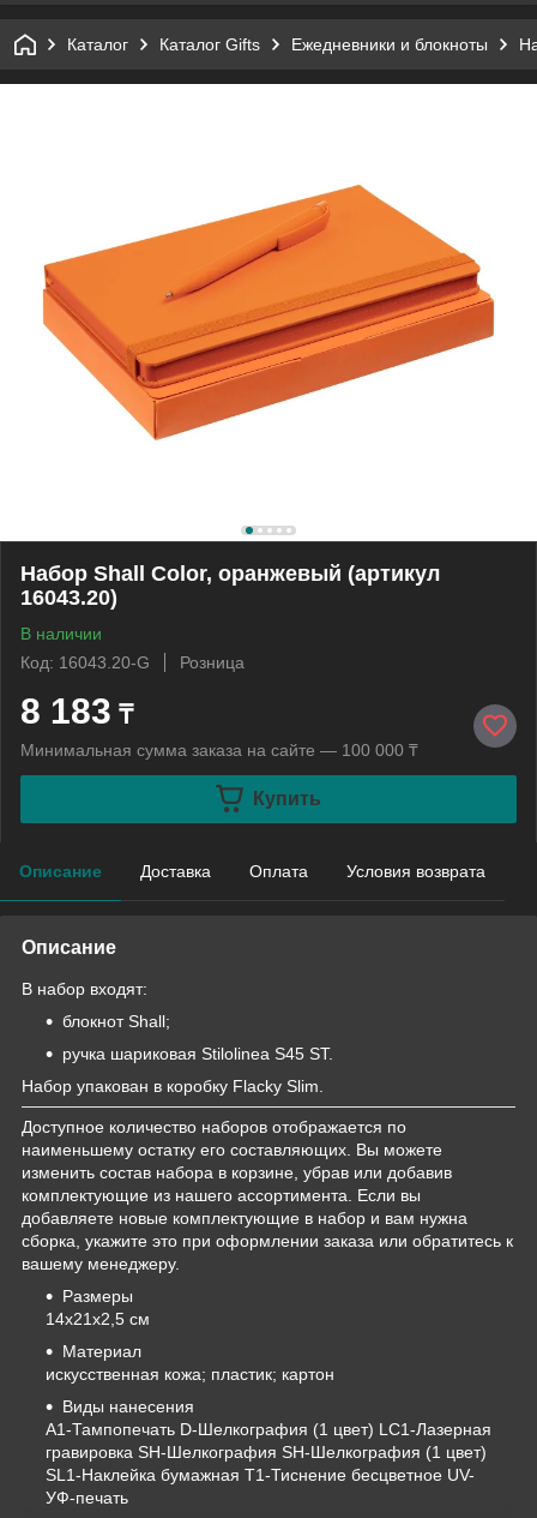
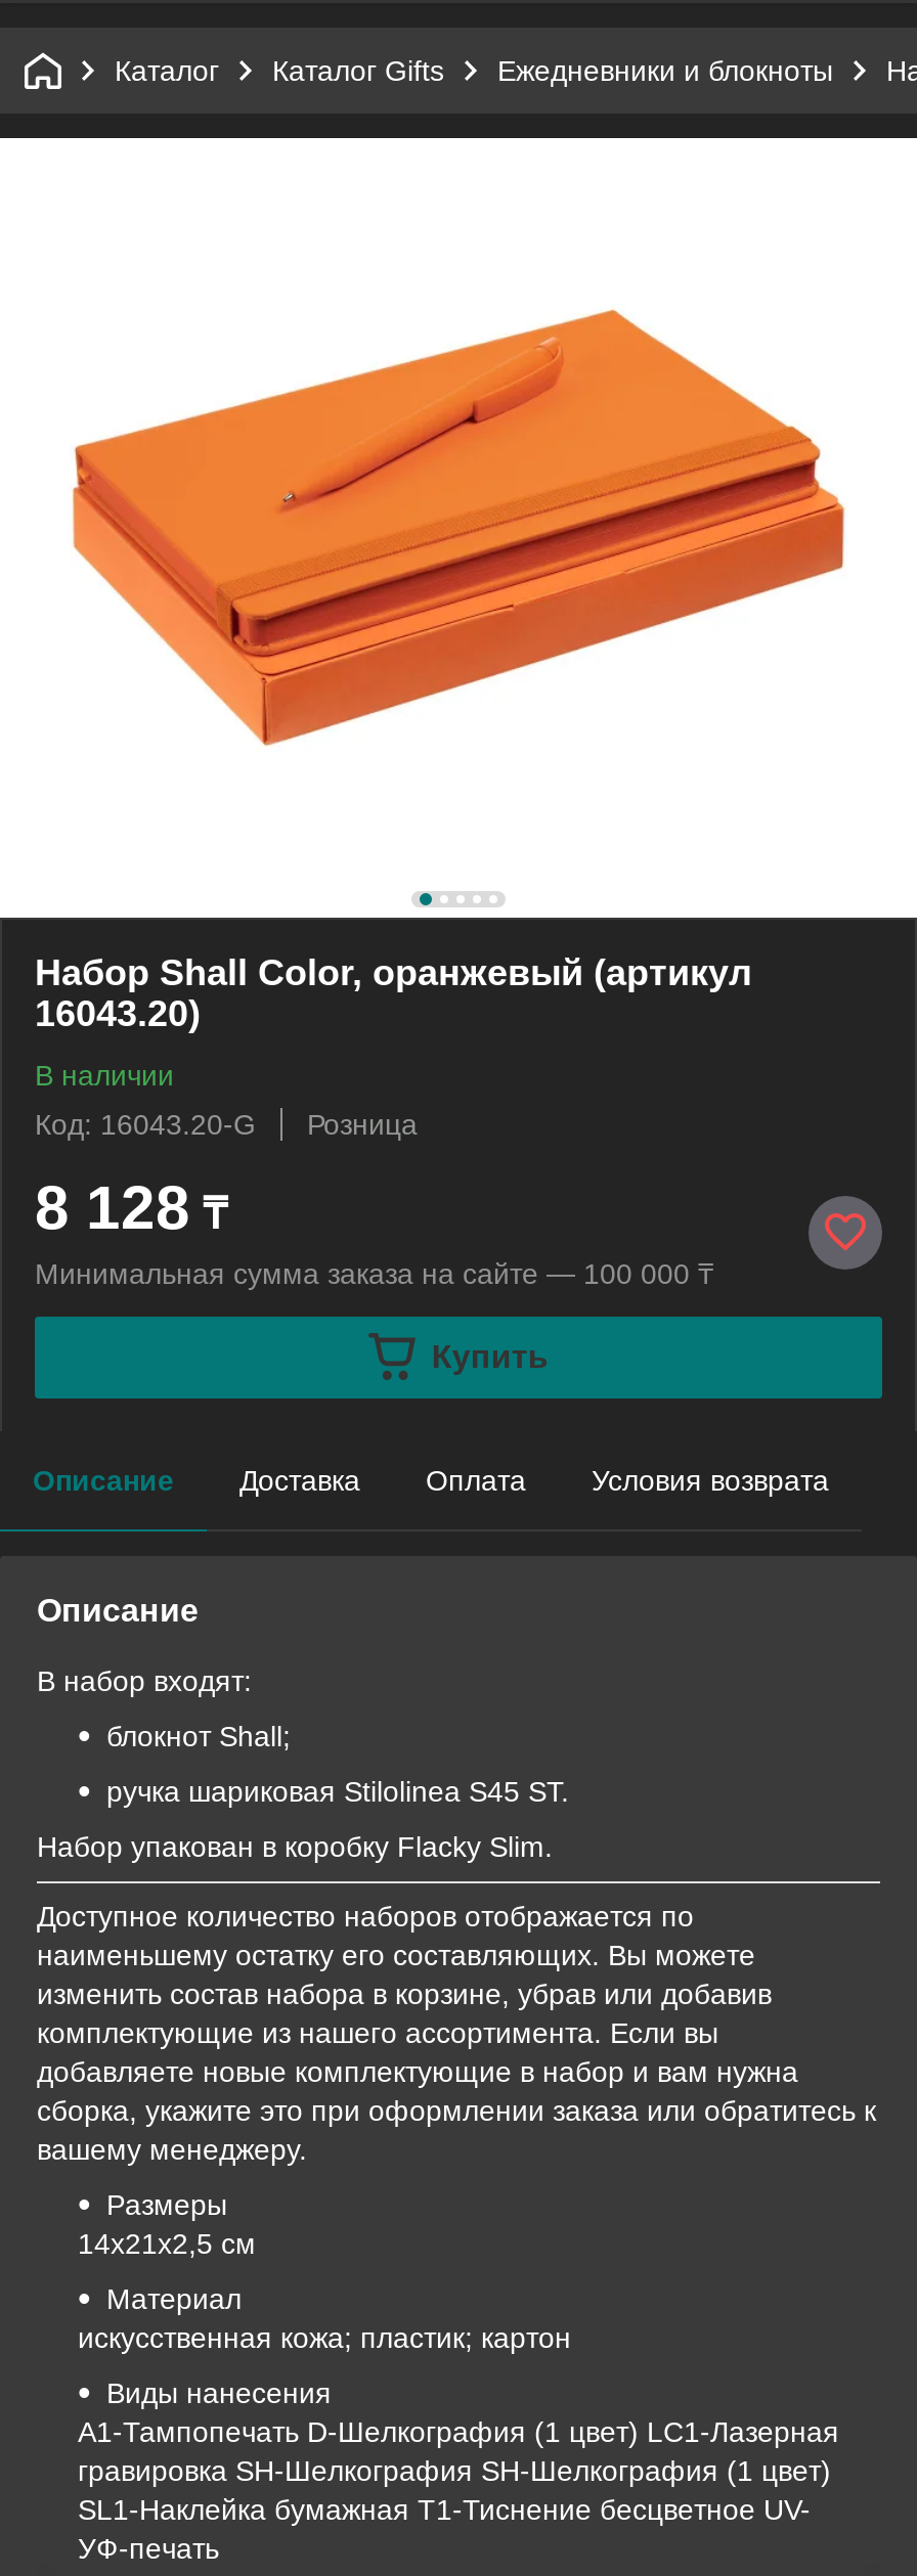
- 8 183 ₸
+ 8 128 ₸
